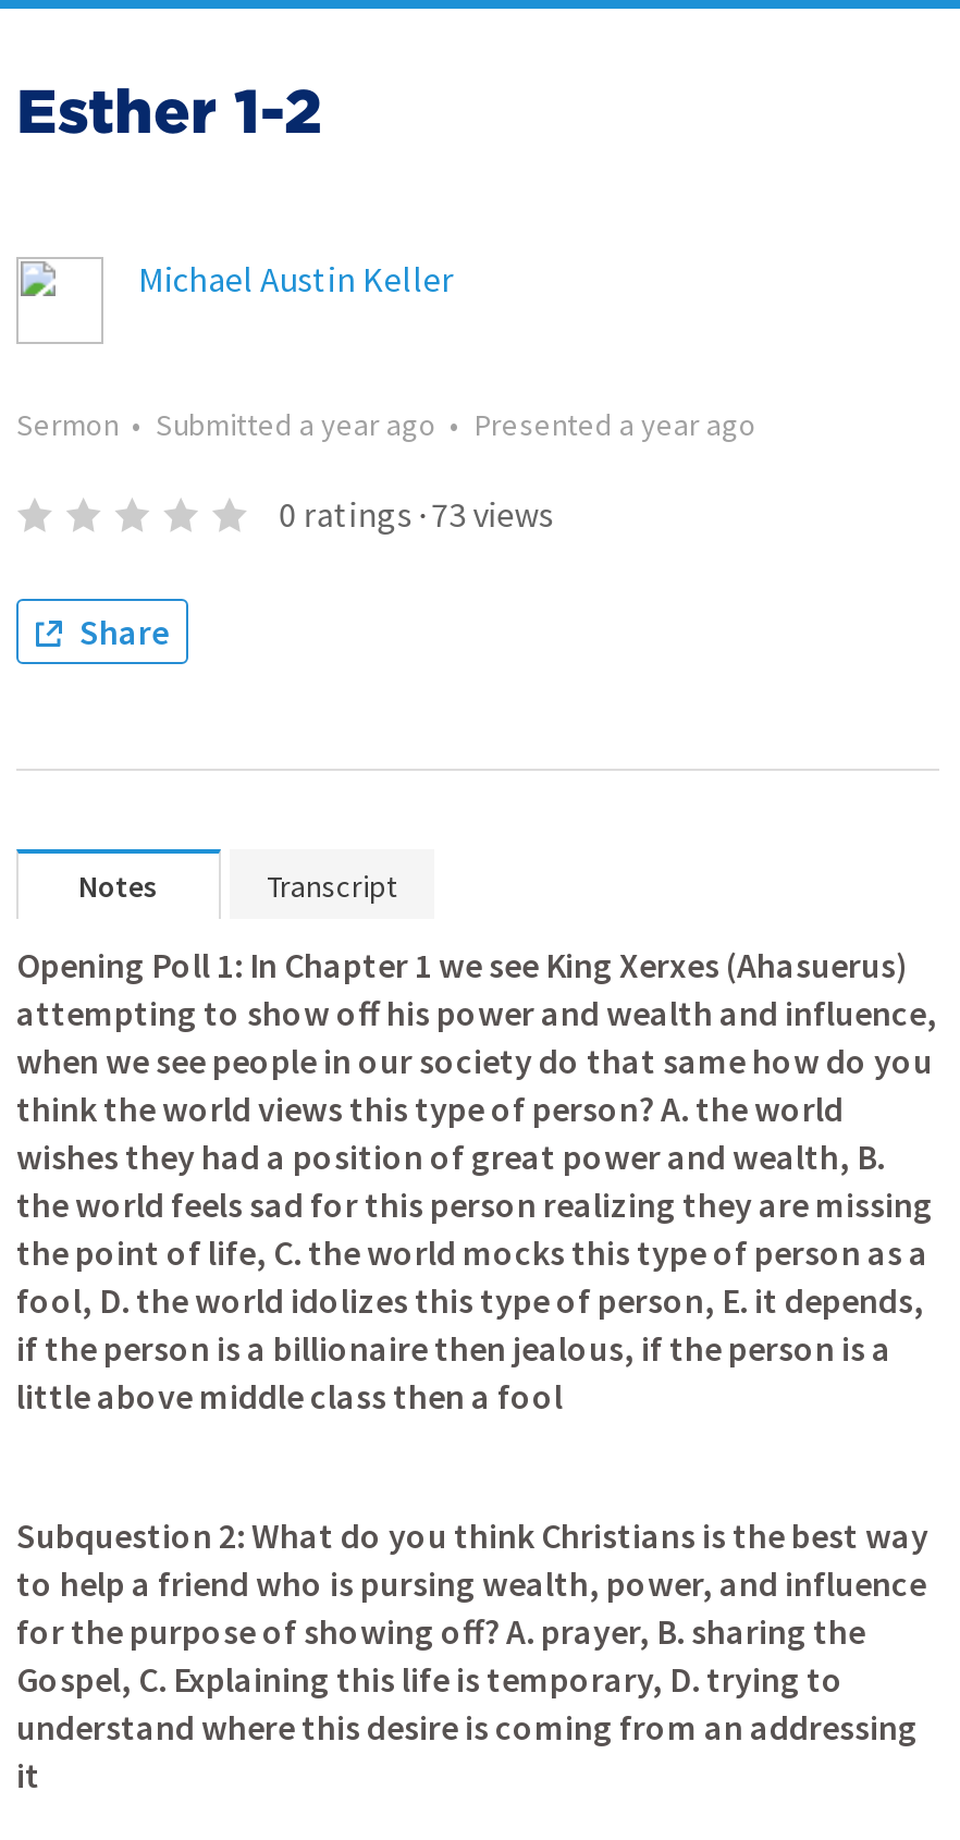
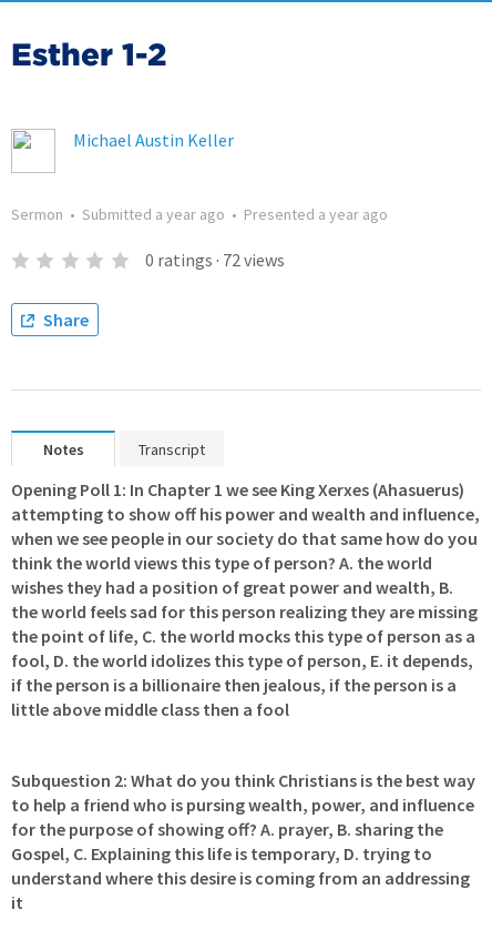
- 0 ratings · 73 views
+ 0 ratings · 72 views
